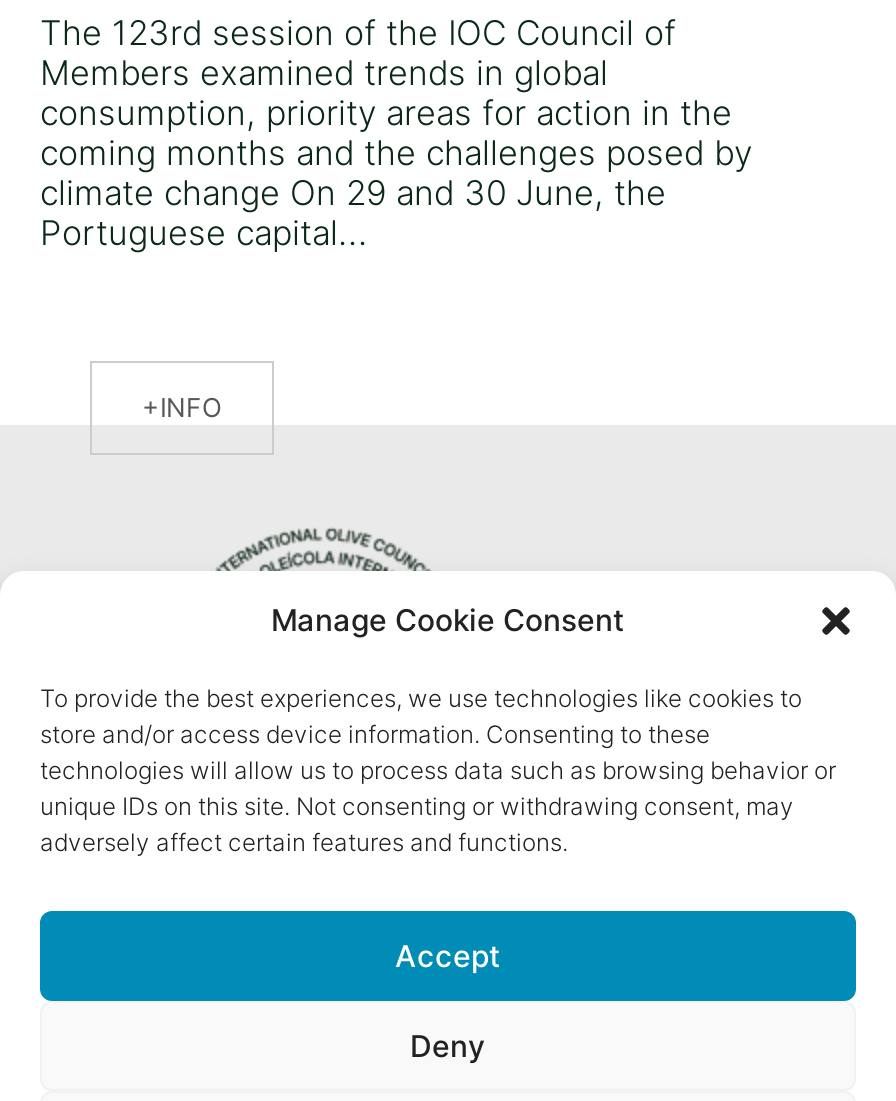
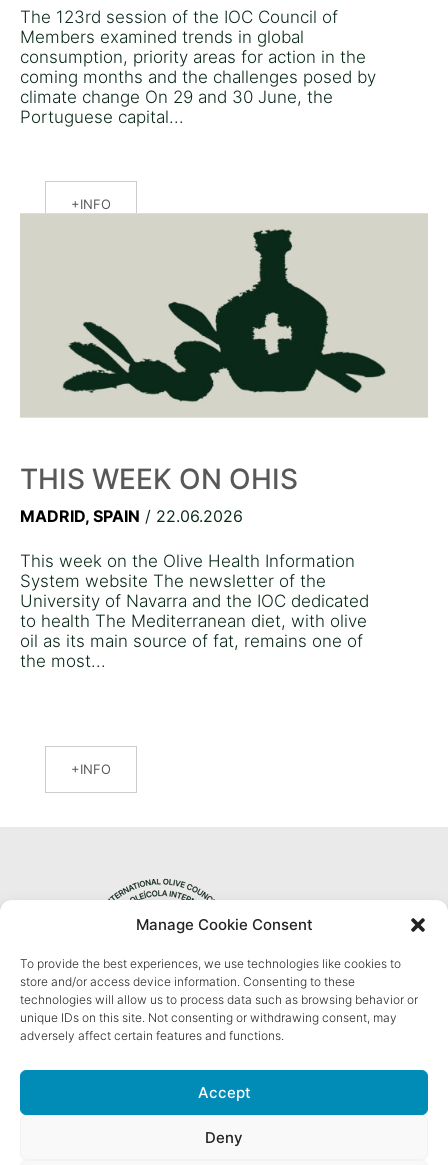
+ THIS WEEK ON OHIS
+ MADRID, SPAIN / 22.06.2026
+ This week on the Olive Health Information
+ System website The newsletter of the
+ University of Navarra and the IOC dedicated
+ to health The Mediterranean diet, with olive
+ oil as its main source of fat, remains one of
+ the most...

+ [image]

+ INFO
